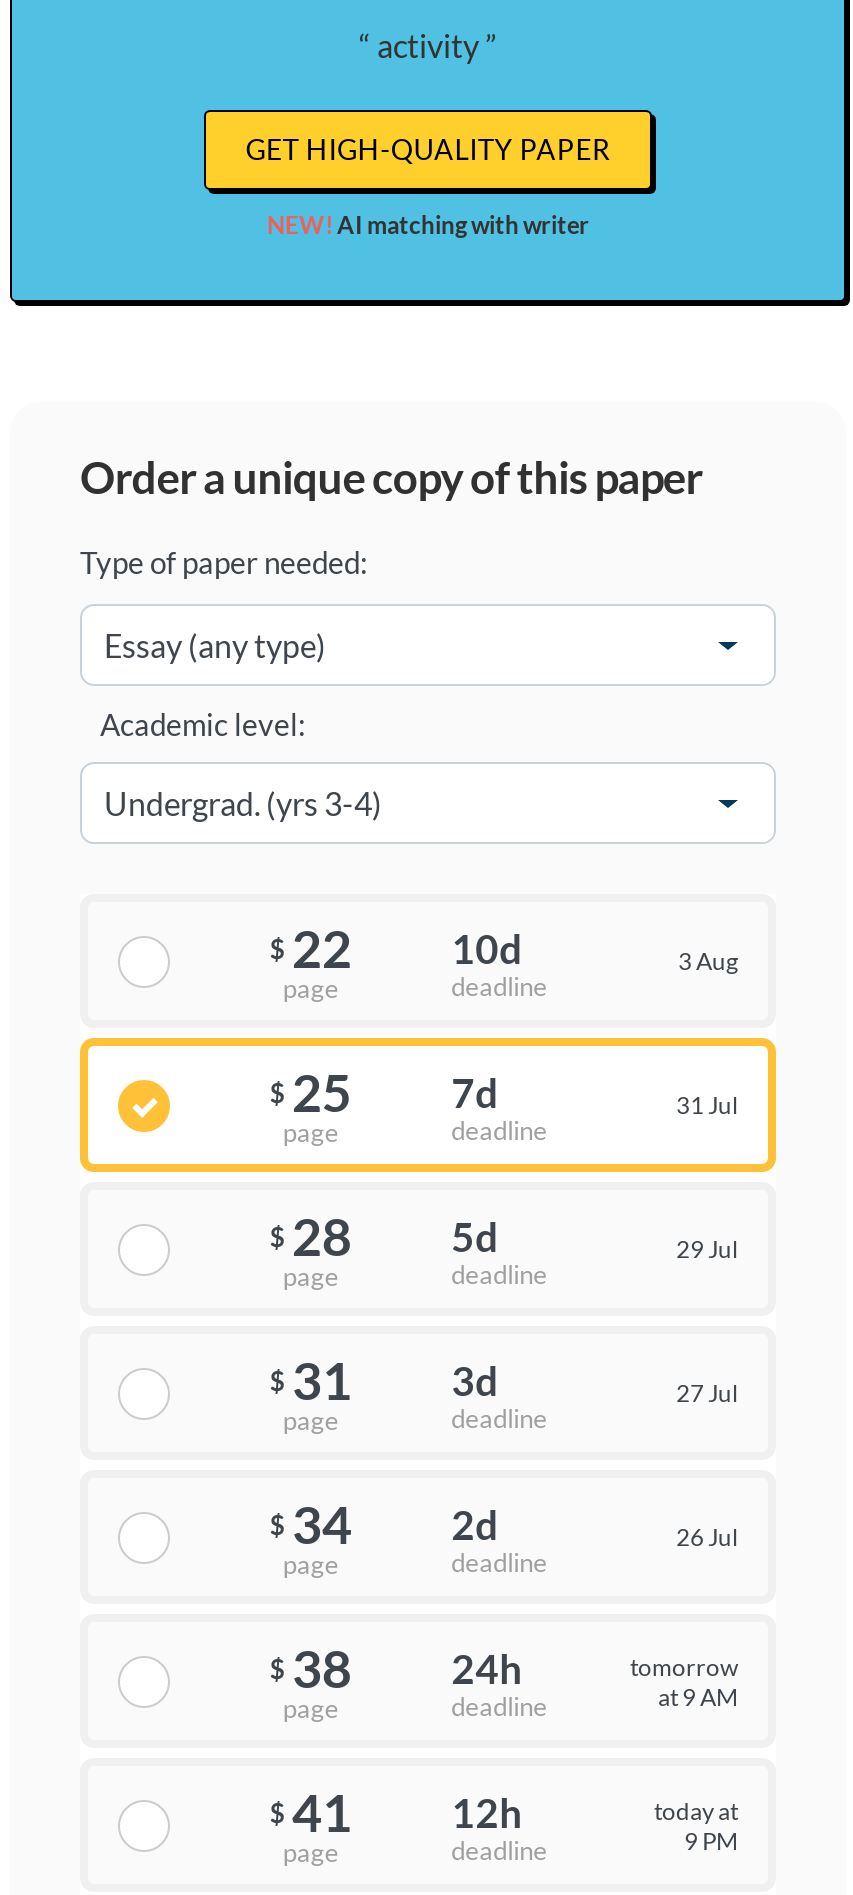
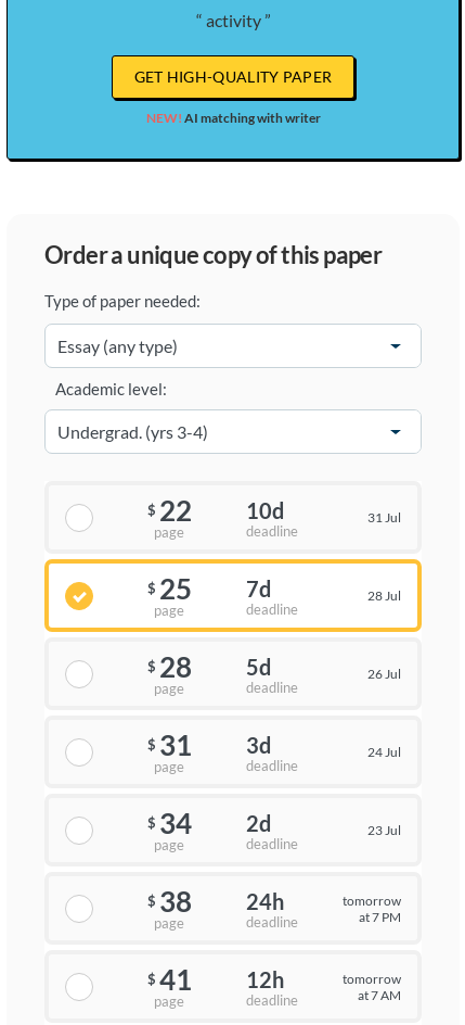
- 3 Aug
+ 31 Jul

- 31 Jul
+ 28 Jul

- 29 Jul
+ 26 Jul

- 27 Jul
+ 24 Jul

- 26 Jul
+ 23 Jul

- at 9 AM
+ at 7 PM

- today at
- 9 PM
+ tomorrow
+ at 7 AM
